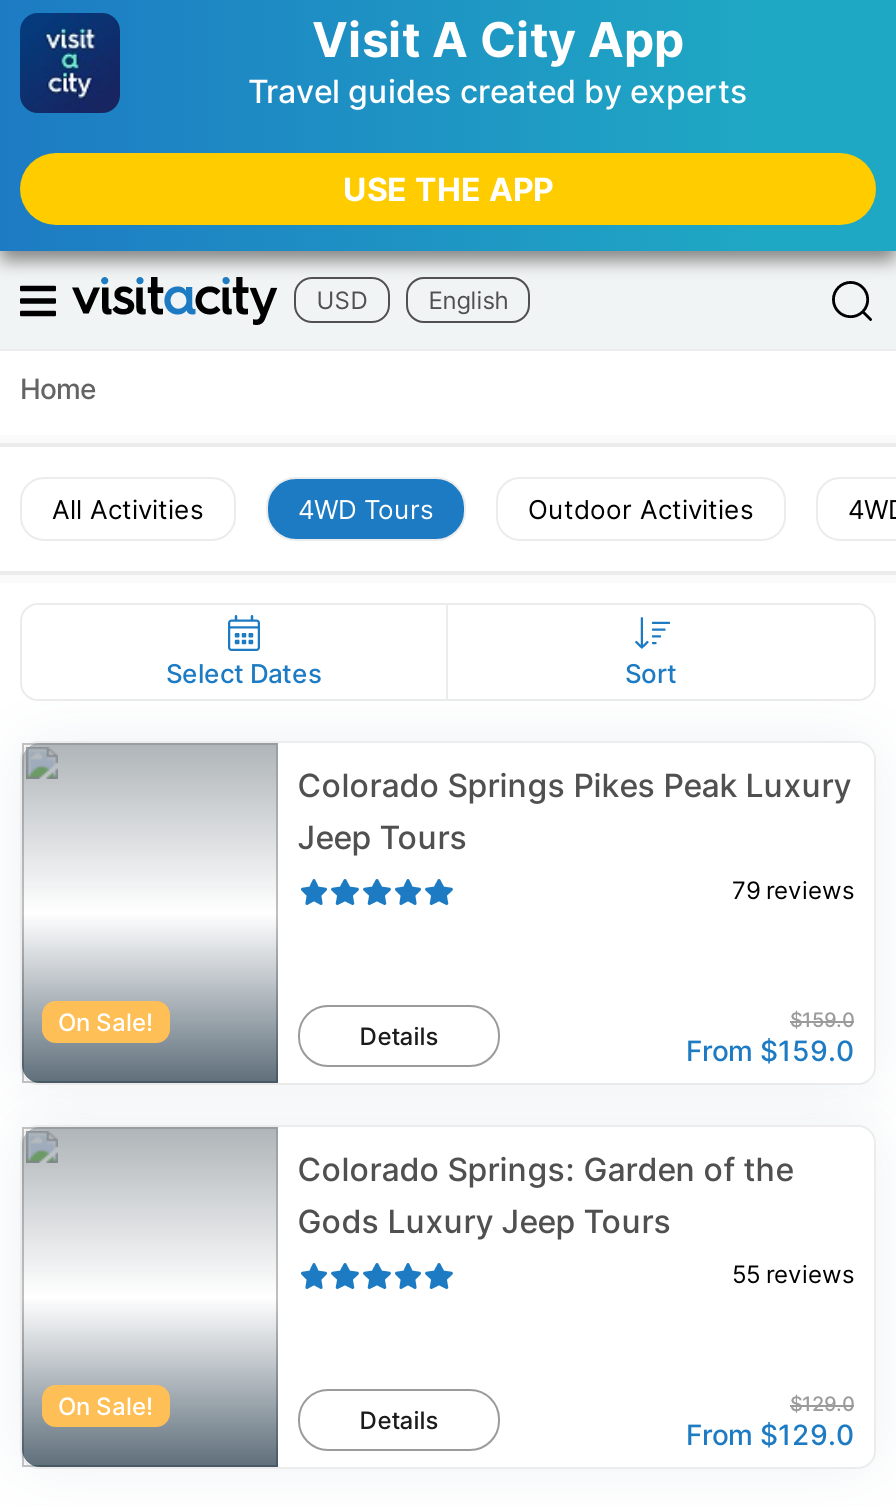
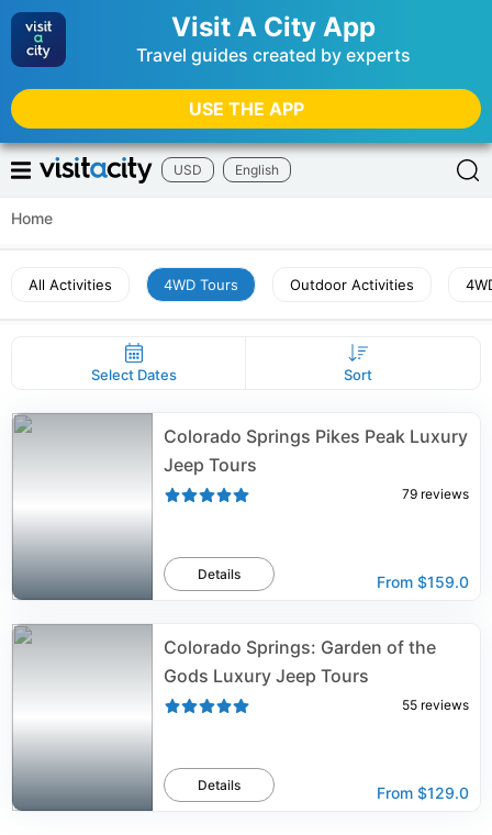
- On Sale!

- $159.0

- On Sale!

- $129.0
